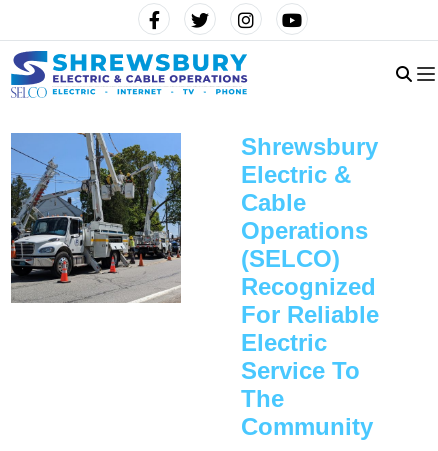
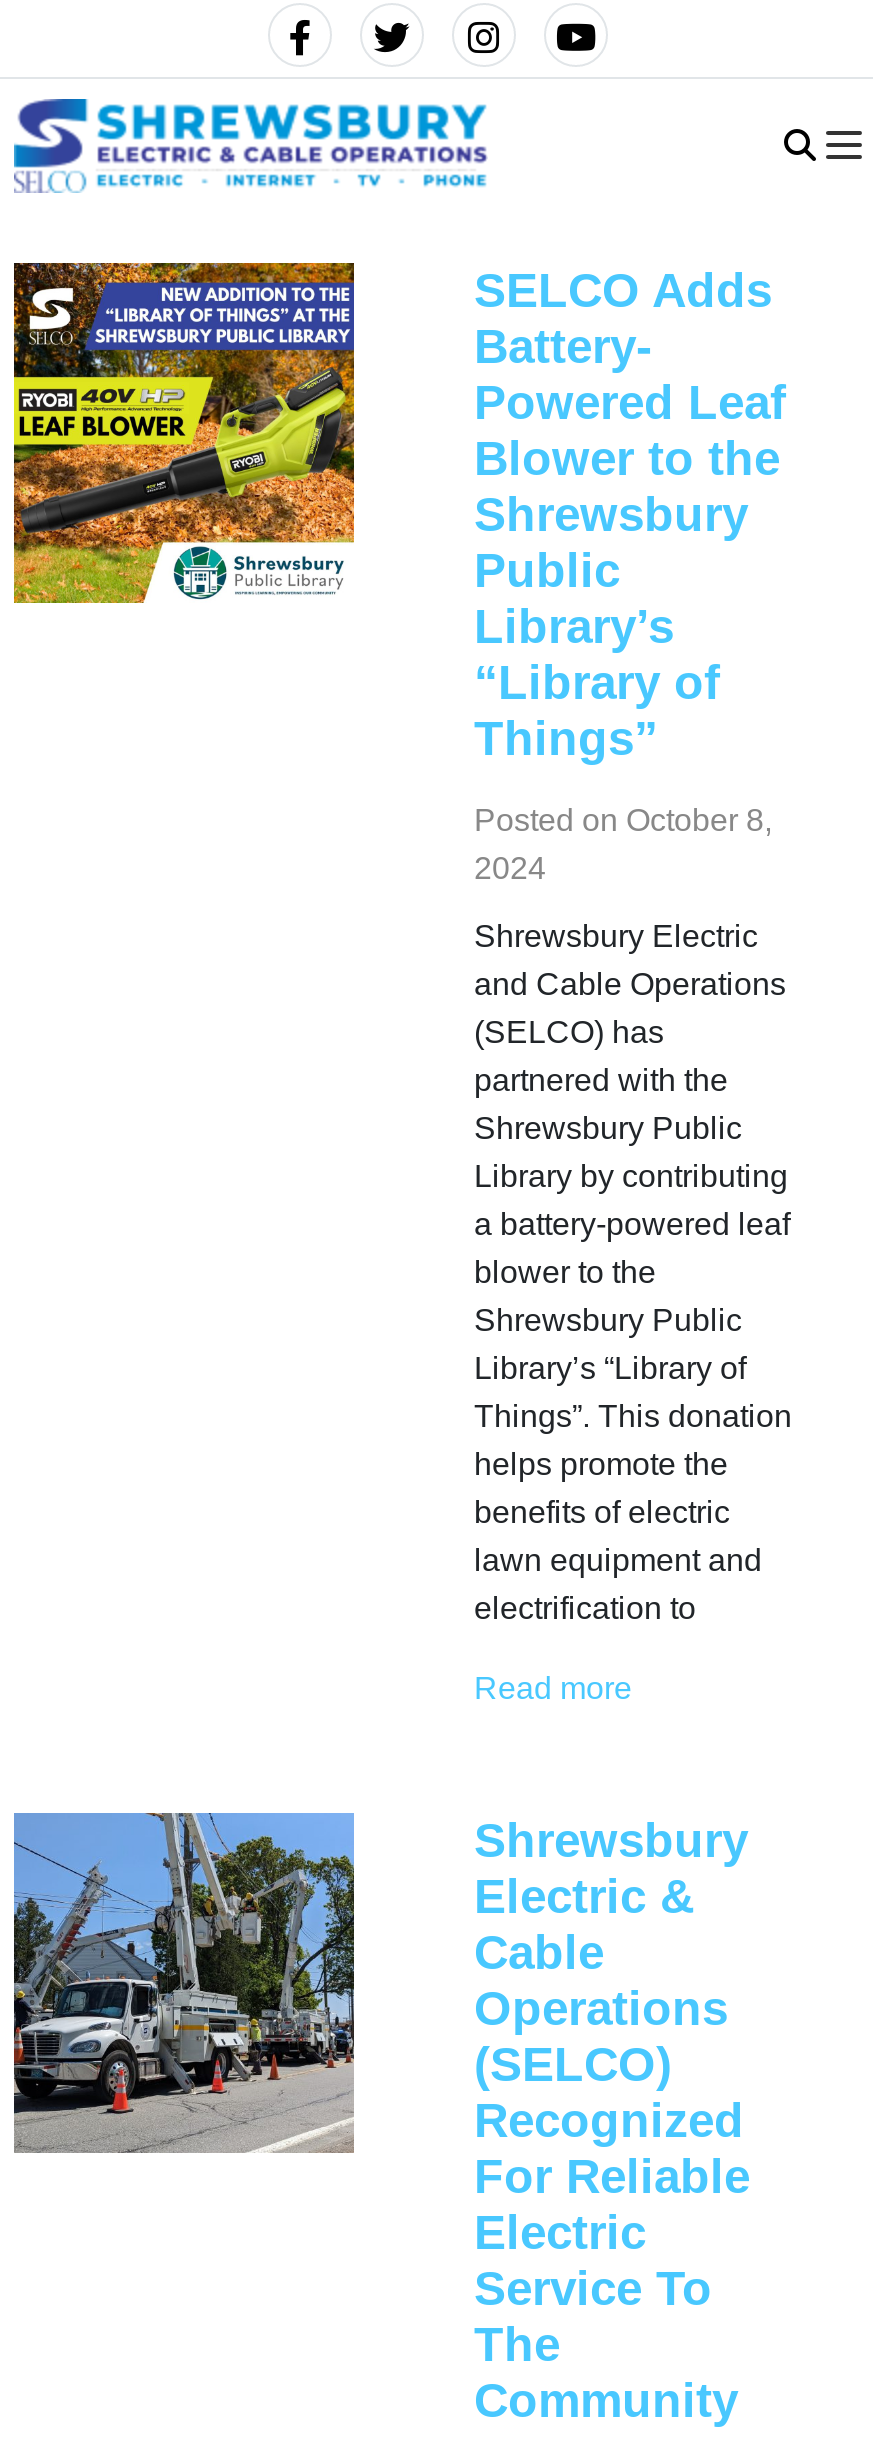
+ [image]

+ SELCO Adds
+ Battery-
+ Powered Leaf
+ Blower to the
+ Shrewsbury
+ Public
+ Library’s
+ “Library of
+ Things”
+ Posted on October 8,
+ 2024
+ Shrewsbury Electric
+ and Cable Operations
+ (SELCO) has
+ partnered with the
+ Shrewsbury Public
+ Library by contributing
+ a battery-powered leaf
+ blower to the
+ Shrewsbury Public
+ Library’s “Library of
+ Things”. This donation
+ helps promote the
+ benefits of electric
+ lawn equipment and
+ electrification to
+ Read more
